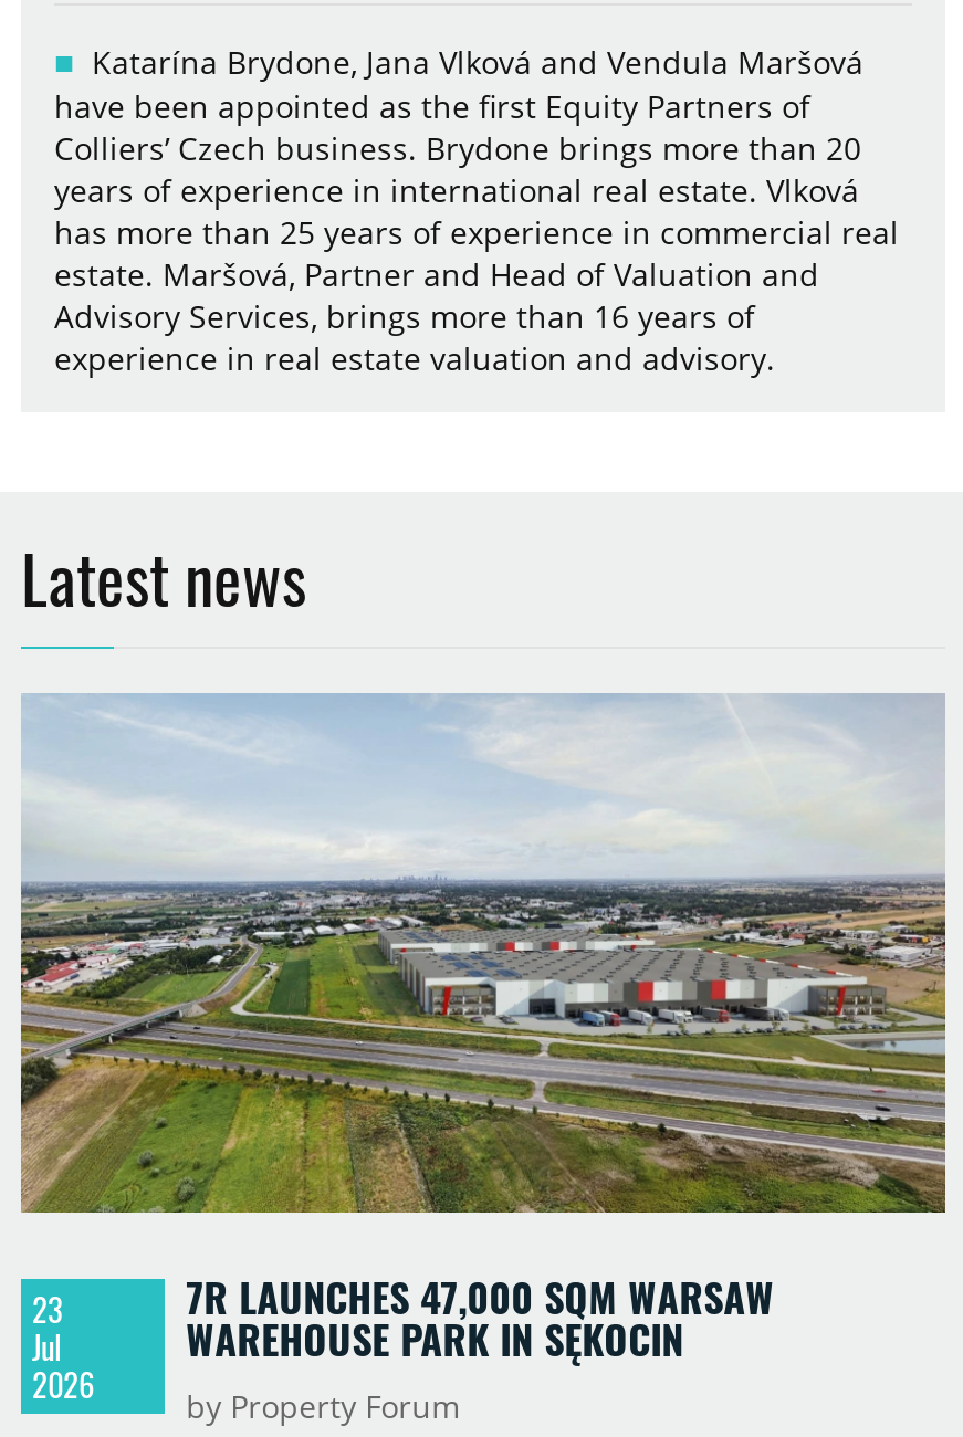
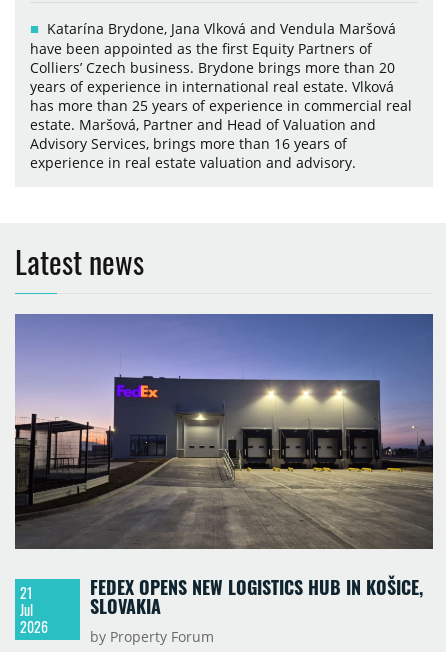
- [image]
- 7R LAUNCHES 47,000 SQM WARSAW
- WAREHOUSE PARK IN SĘKOCIN
+ [image]
+ FEDEX OPENS NEW LOGISTICS HUB IN KOŠICE,
+ SLOVAKIA

- 23
+ 21
